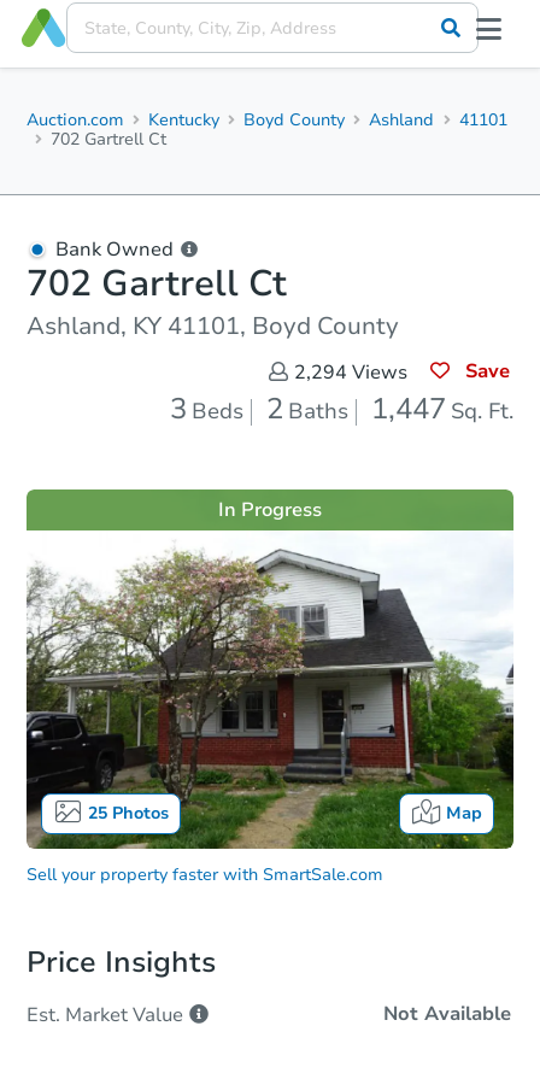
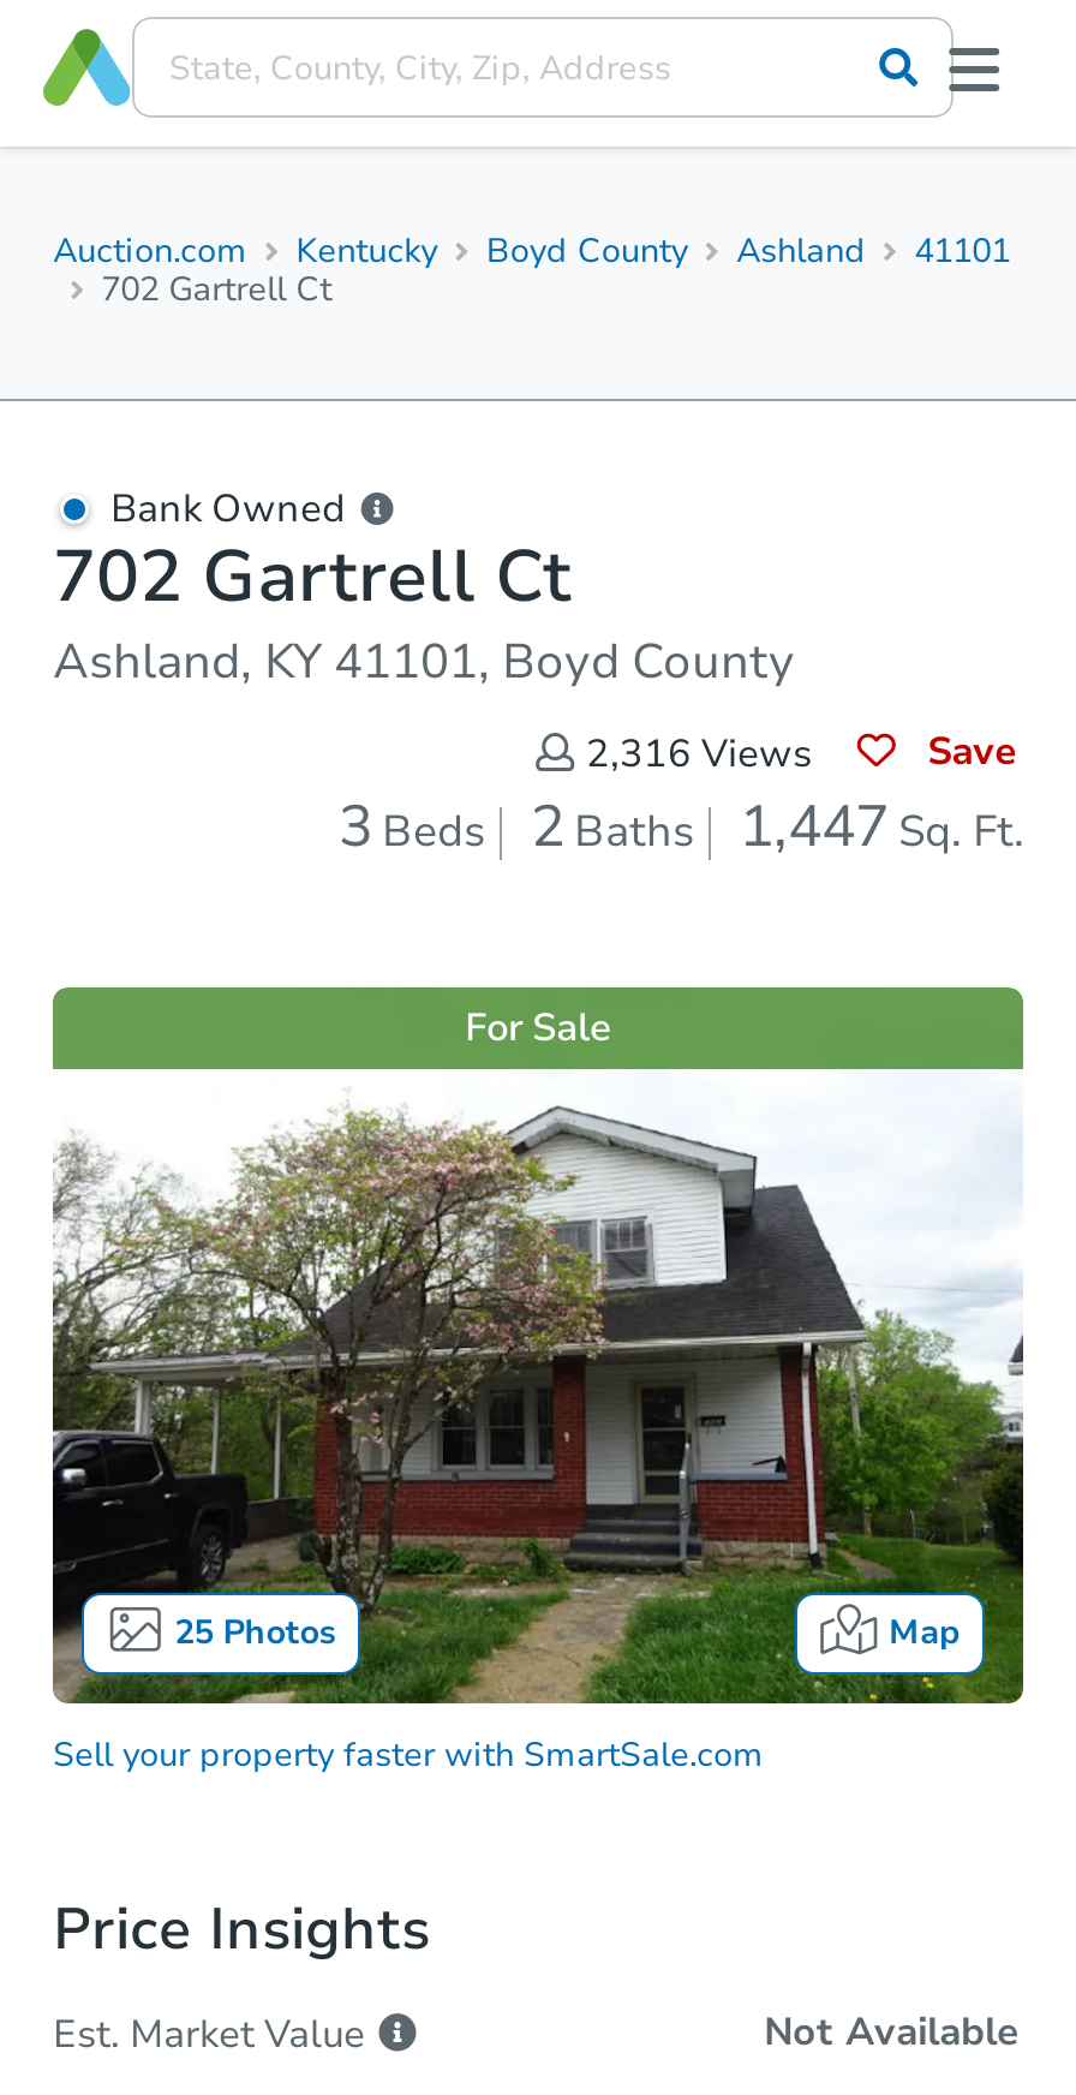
- 2,294 Views
+ 2,316 Views

- In Progress
+ For Sale
